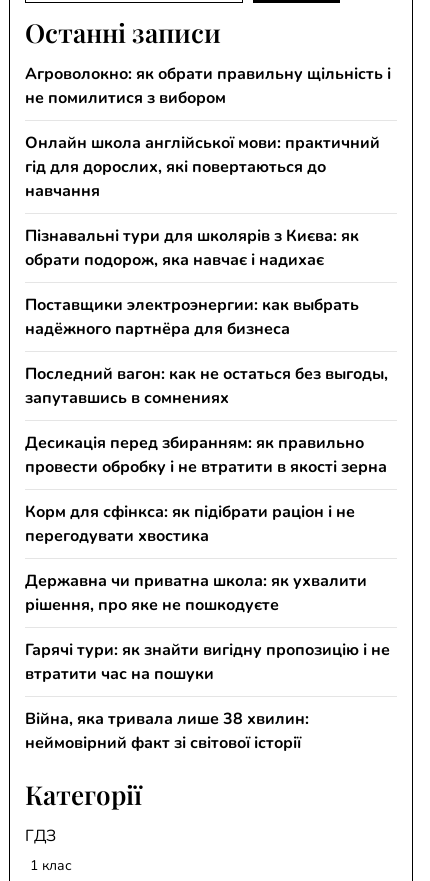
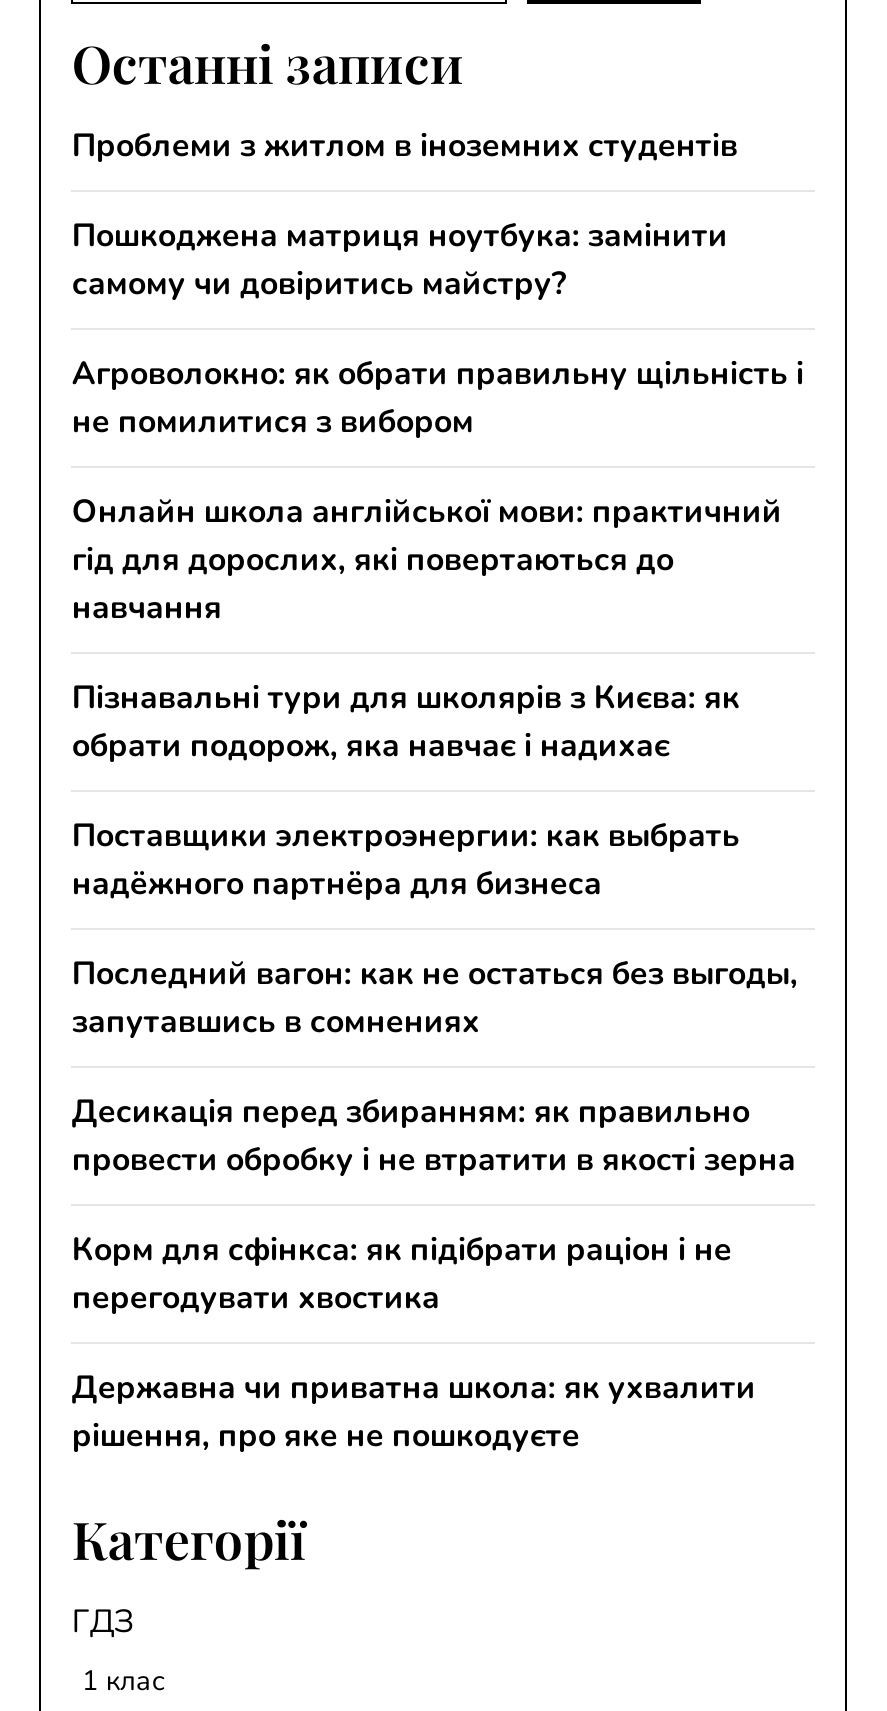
+ Проблеми з житлом в іноземних студентів
+ Пошкоджена матриця ноутбука: замінити
+ самому чи довіритись майстру?

moved down: Агроволокно: як обрати правильну щільність і | не помилитися з вибором | Онлайн школа англійської мови: практичний | ... | Державна чи приватна школа: як ухвалити | рішення, про яке не пошкодуєте

- Гарячі тури: як знайти вигідну пропозицію і не
- втратити час на пошуки
- Війна, яка тривала лише 38 хвилин:
- неймовірний факт зі світової історії
